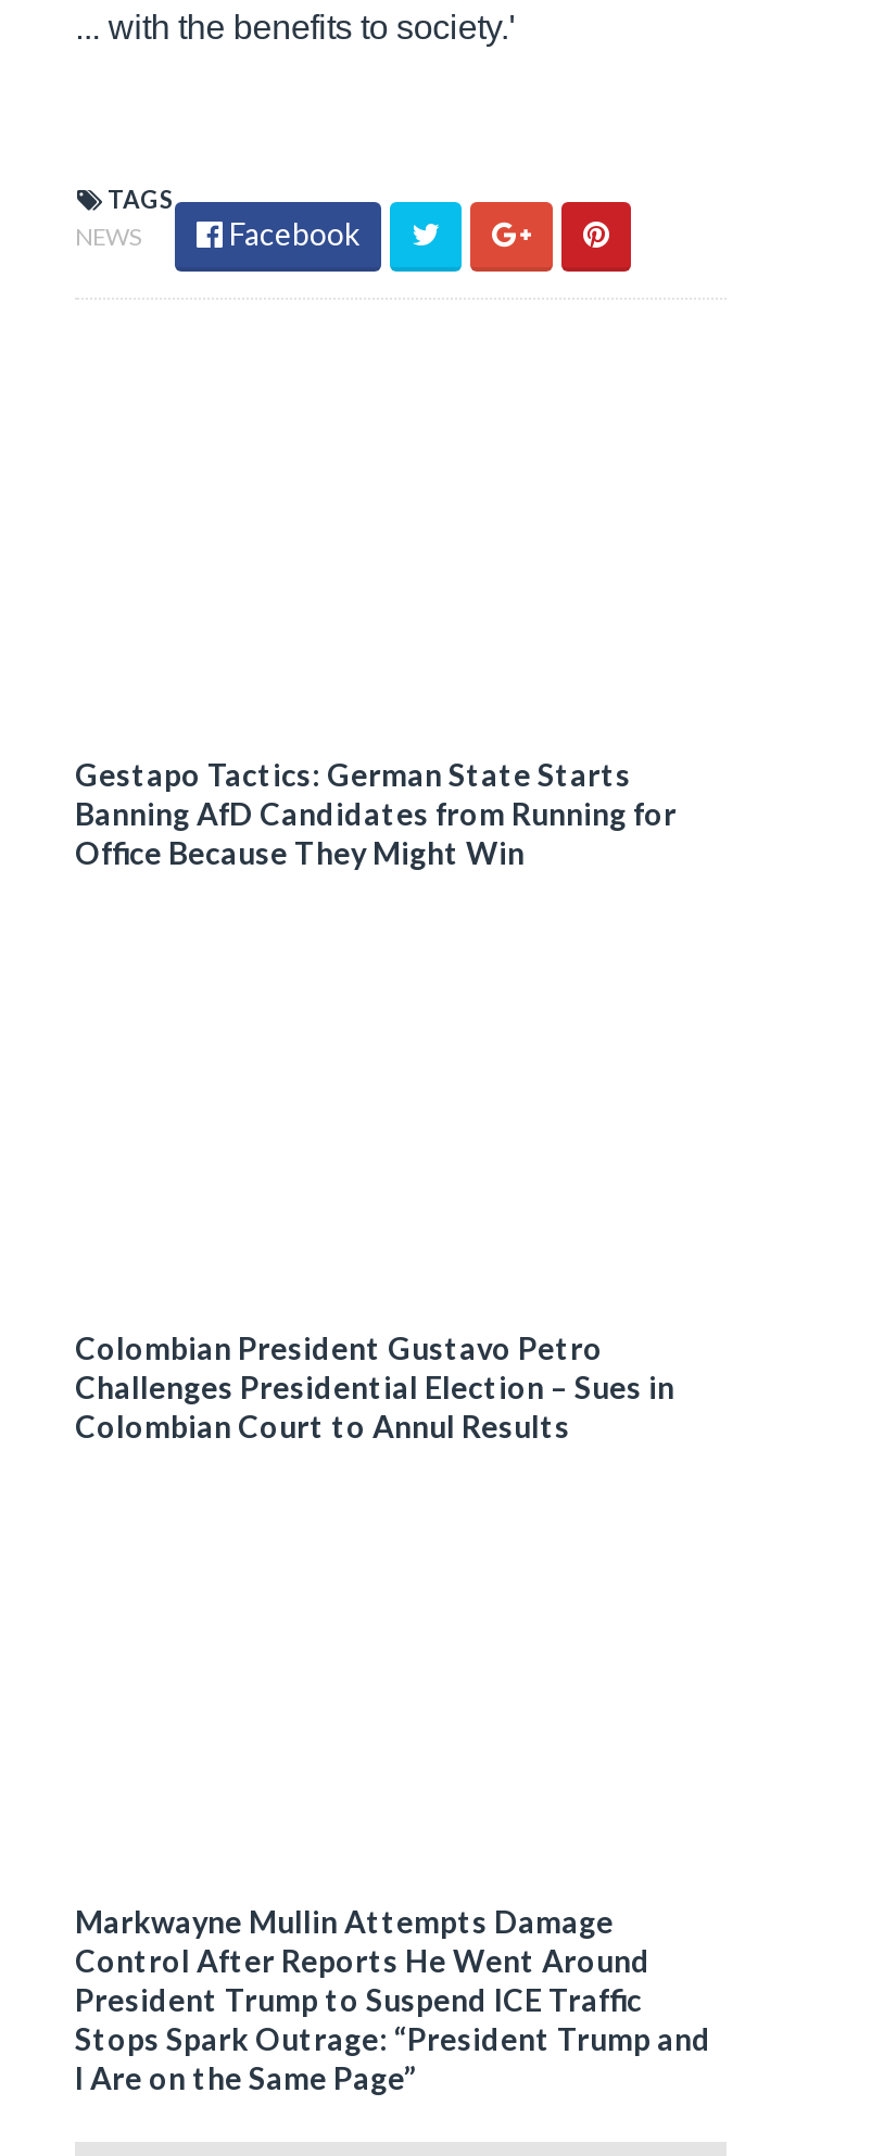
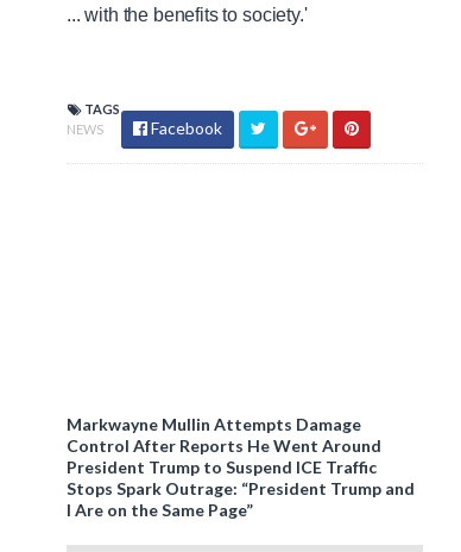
- Gestapo Tactics: German State Starts
- Banning AfD Candidates from Running for
- Office Because They Might Win

- Colombian President Gustavo Petro
- Challenges Presidential Election – Sues in
- Colombian Court to Annul Results
